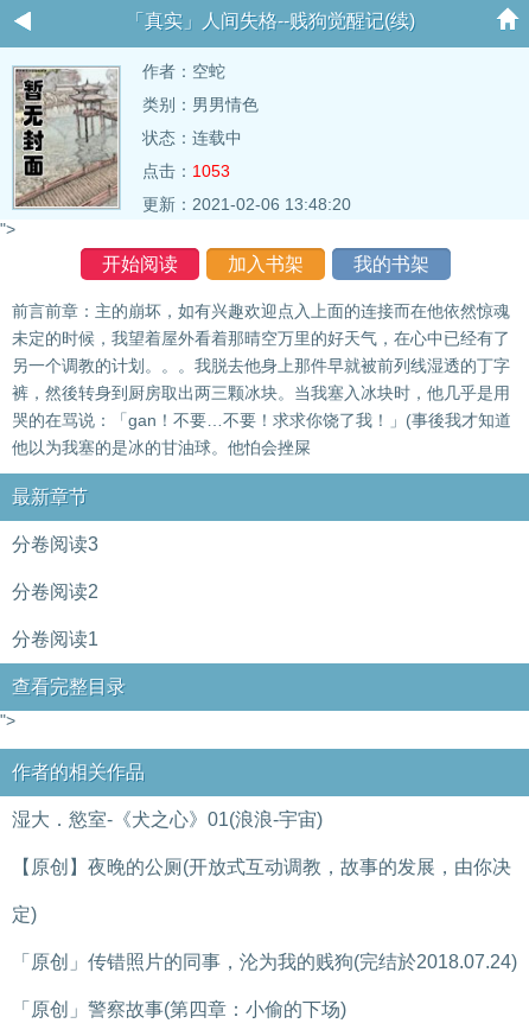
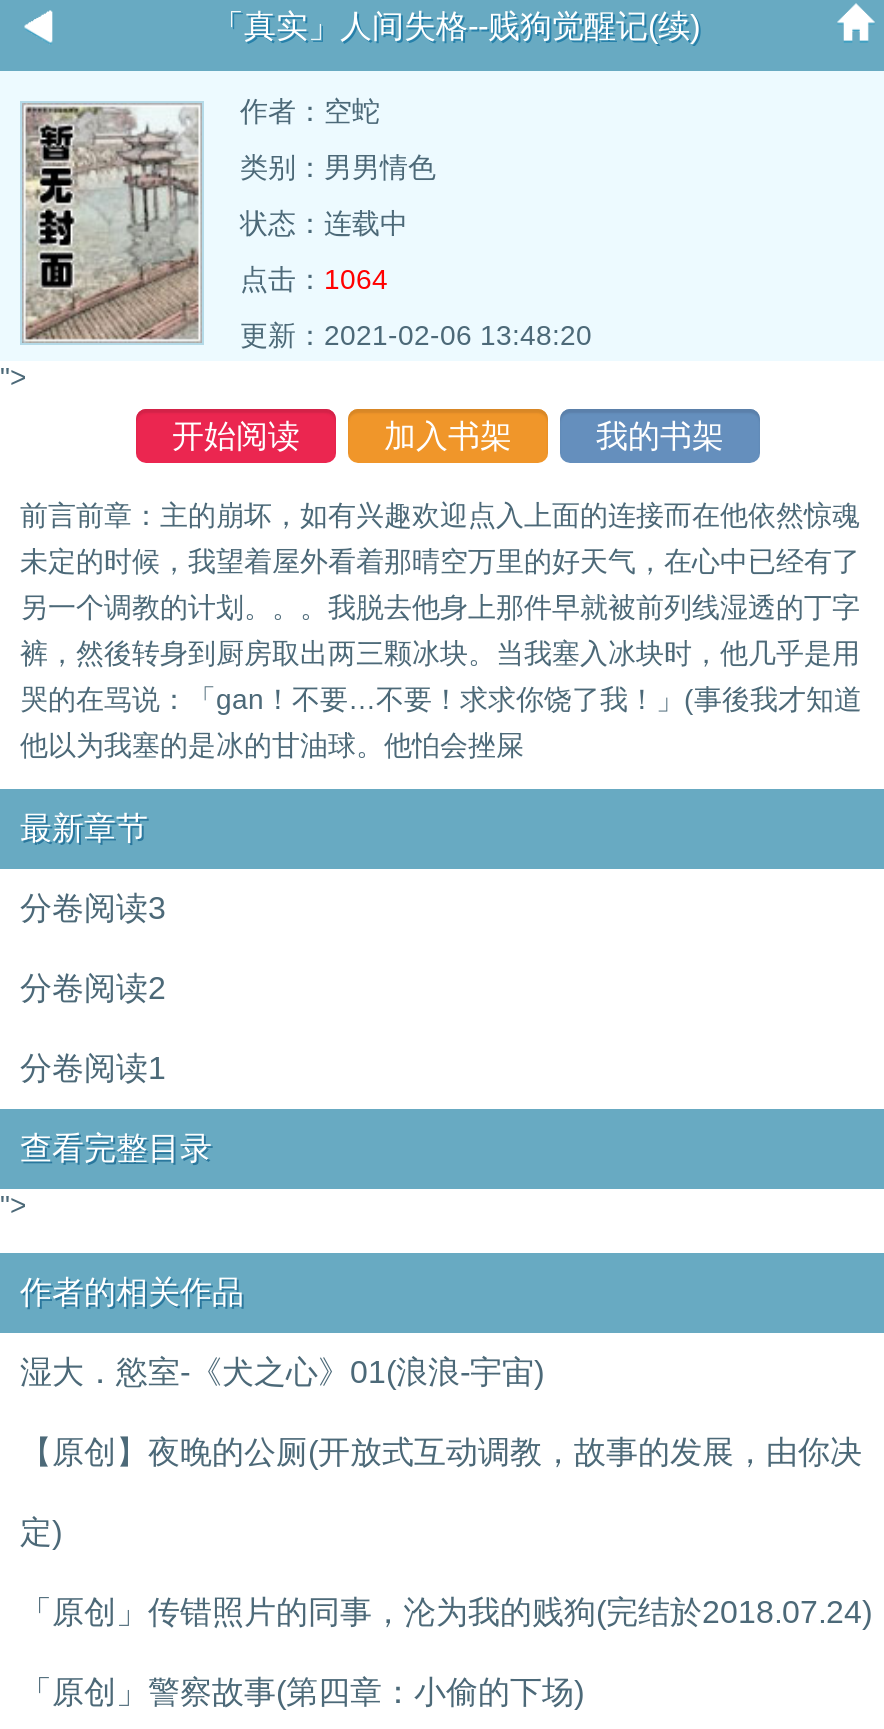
- 点击：1053
+ 点击：1064
